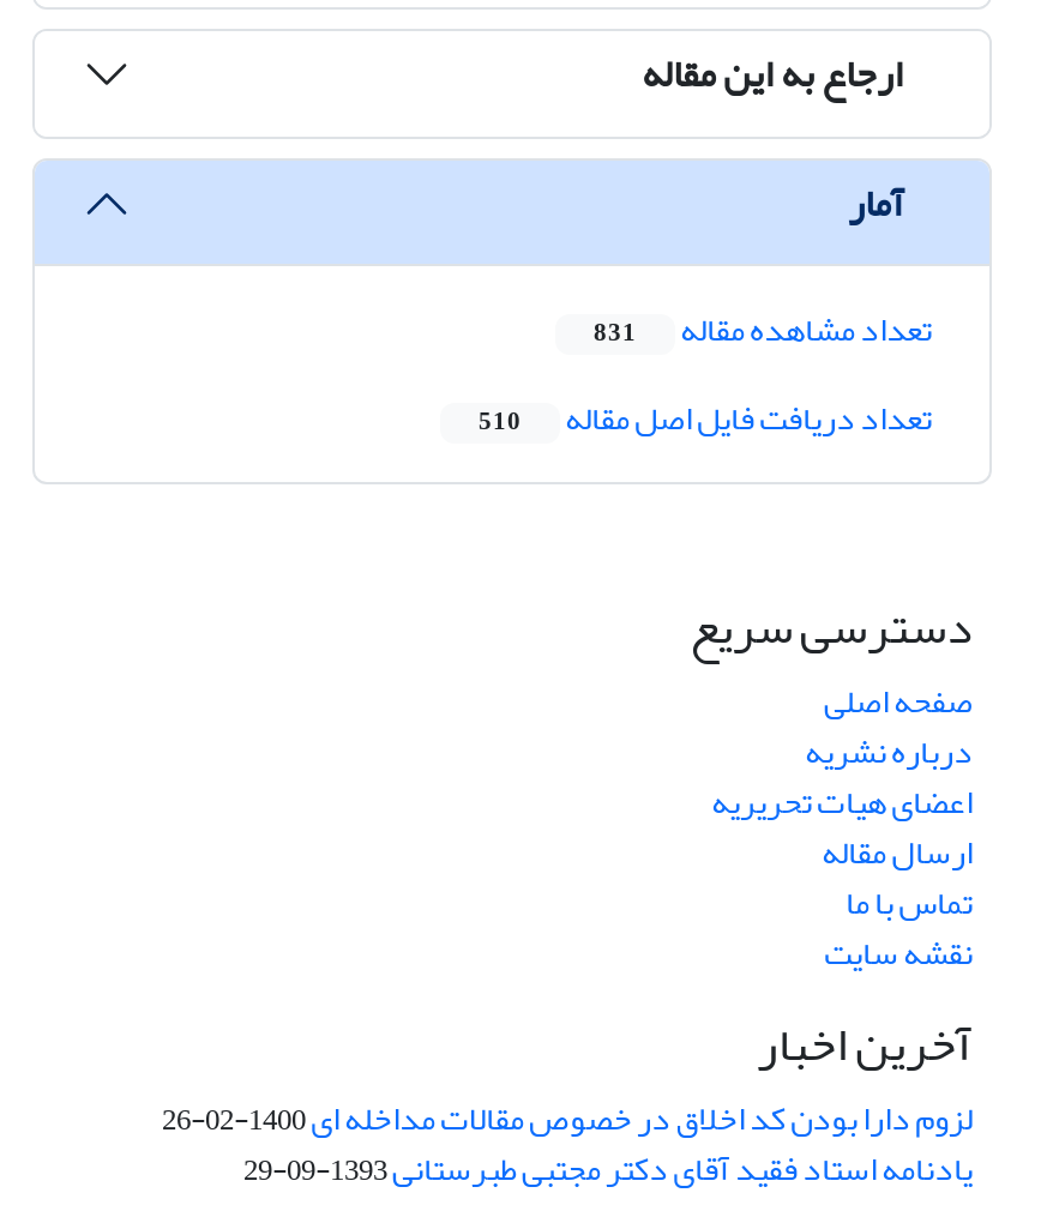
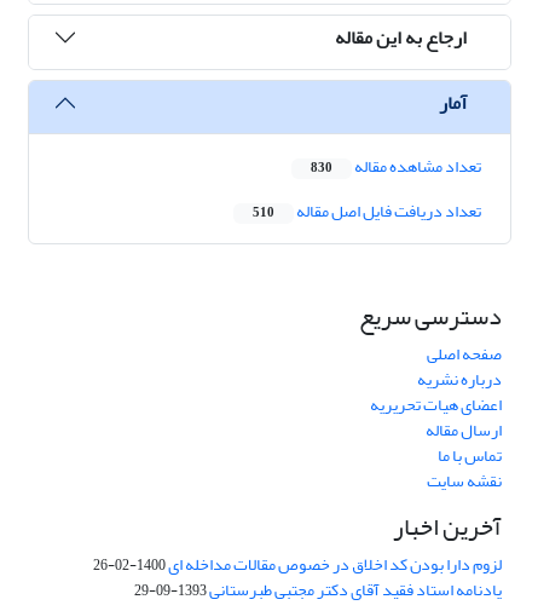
- تعداد مشاهده مقاله 831
+ تعداد مشاهده مقاله 830
